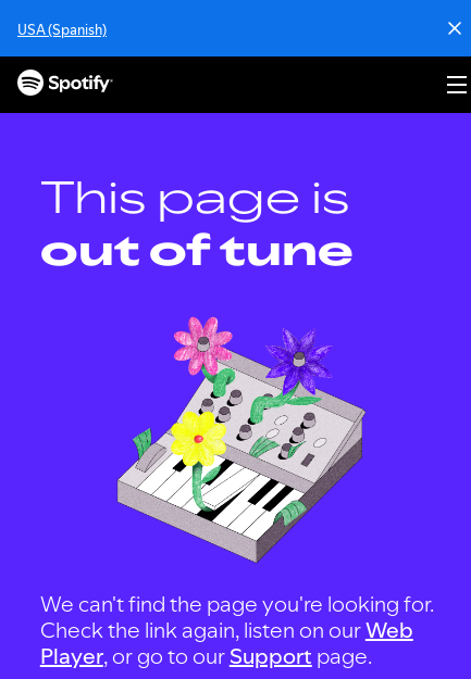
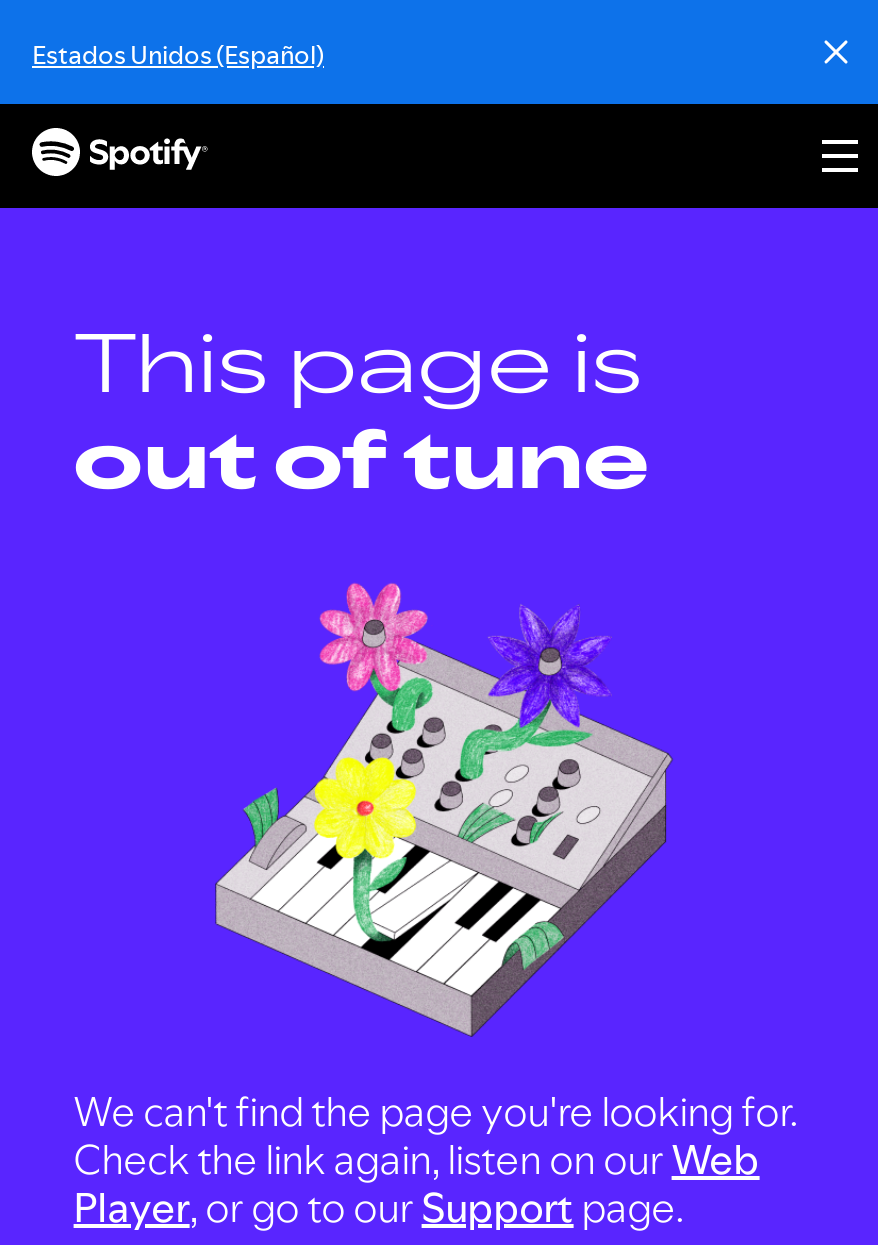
- USA (Spanish)
+ Estados Unidos (Español)
